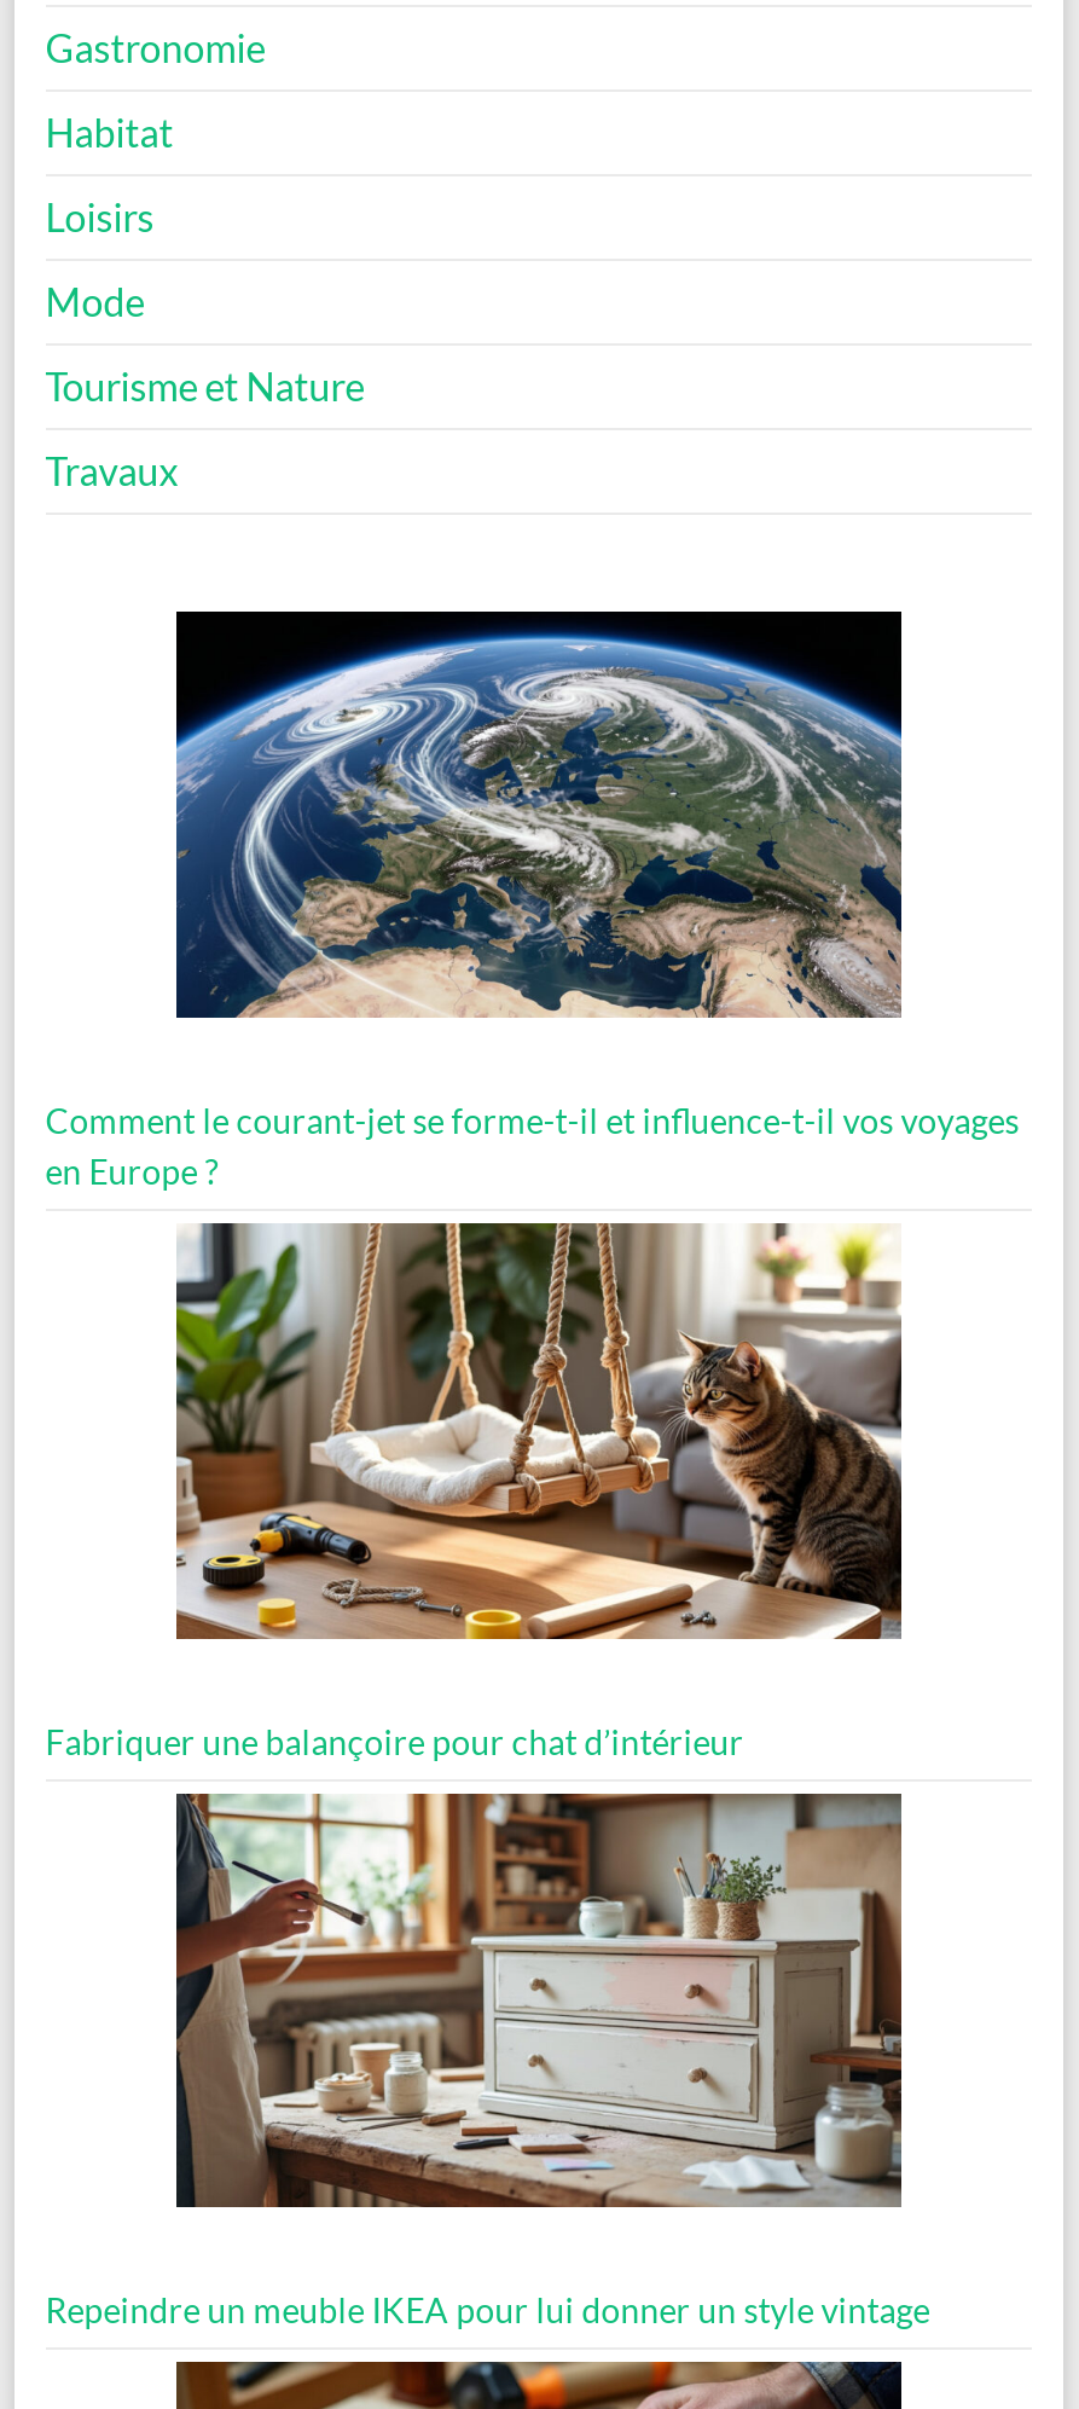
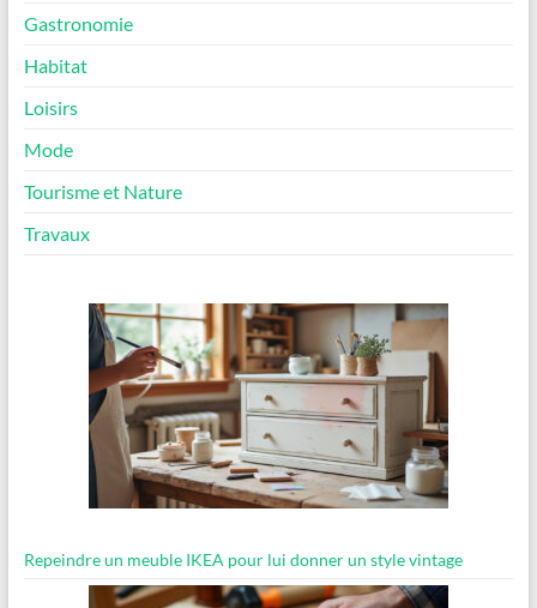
- [image]
- Comment le courant-jet se forme-t-il et influence-t-il vos voyages
- en Europe ?

- [image]
- Fabriquer une balançoire pour chat d’intérieur
